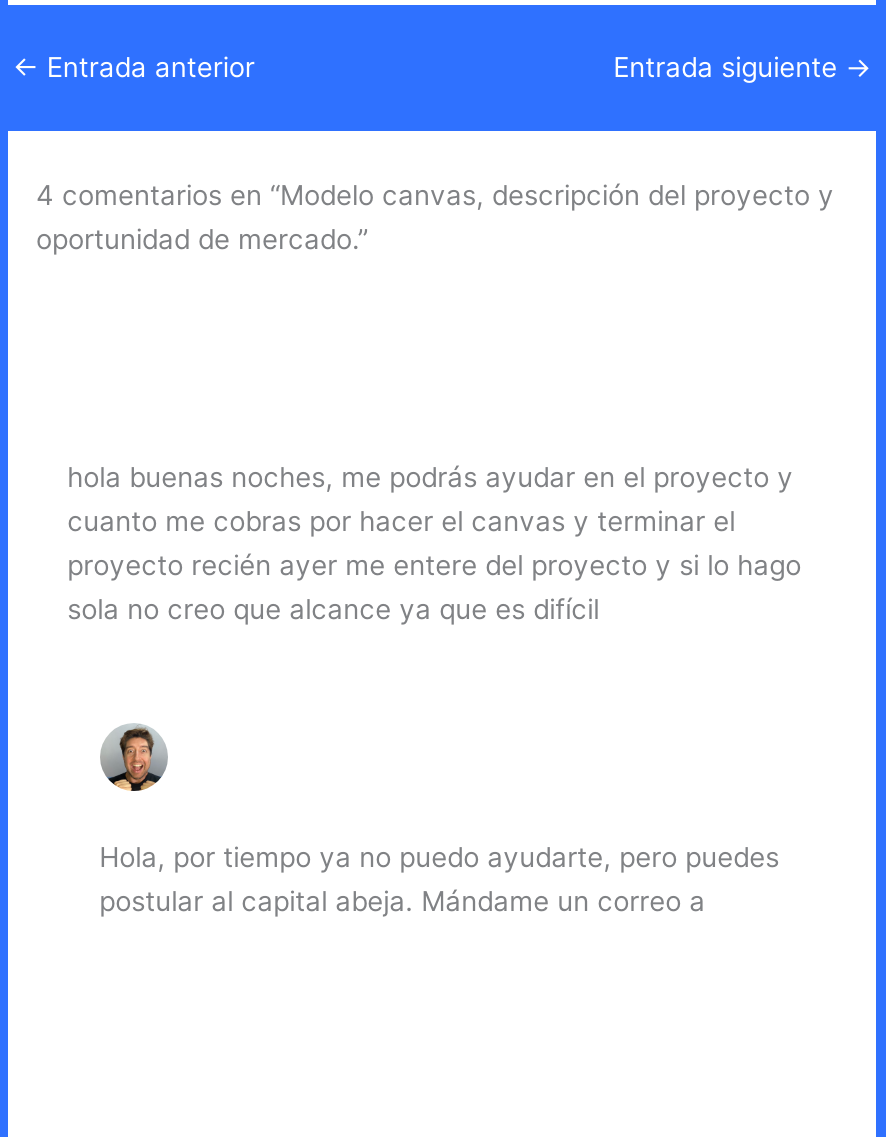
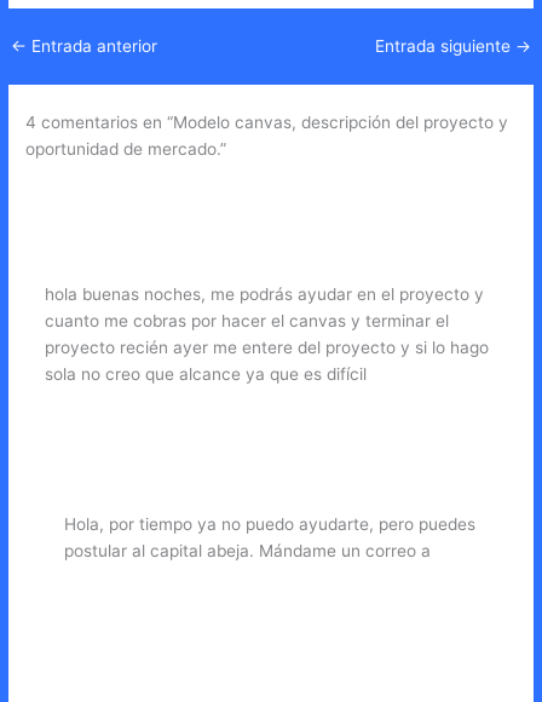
- [image]
